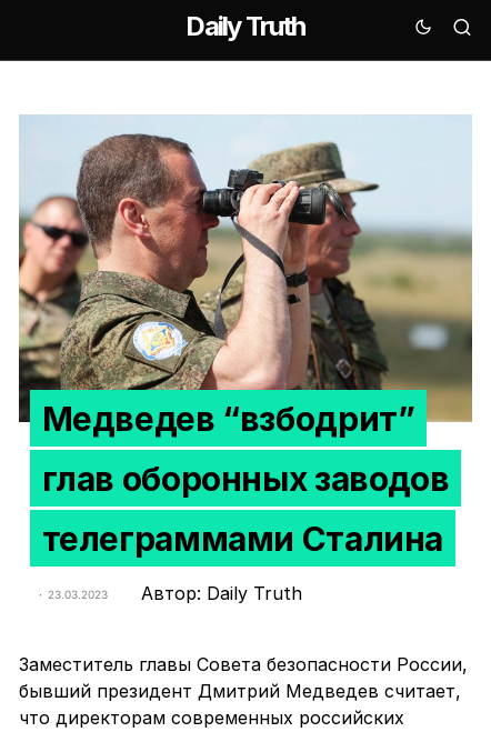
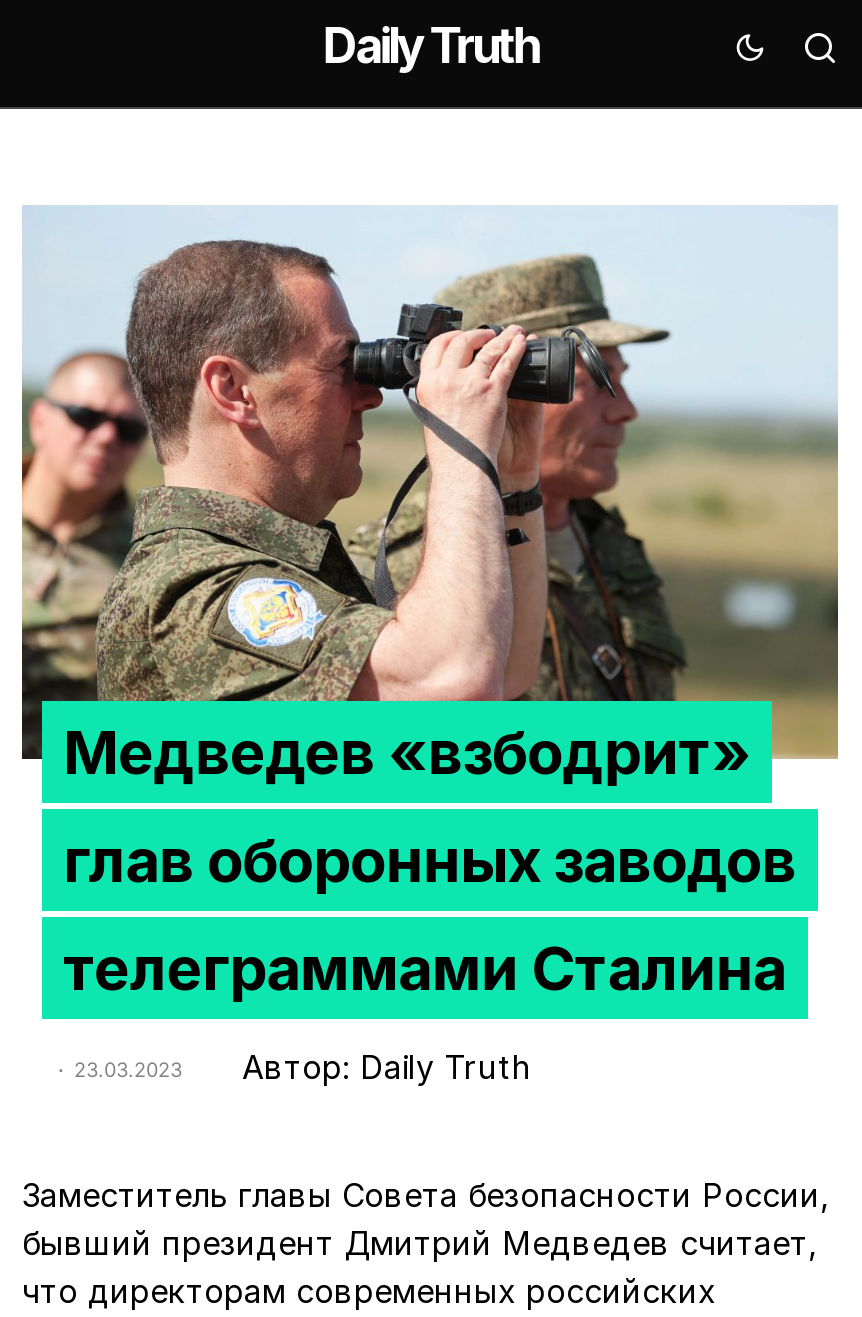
- Медведев “взбодрит”
+ Медведев «взбодрит»
